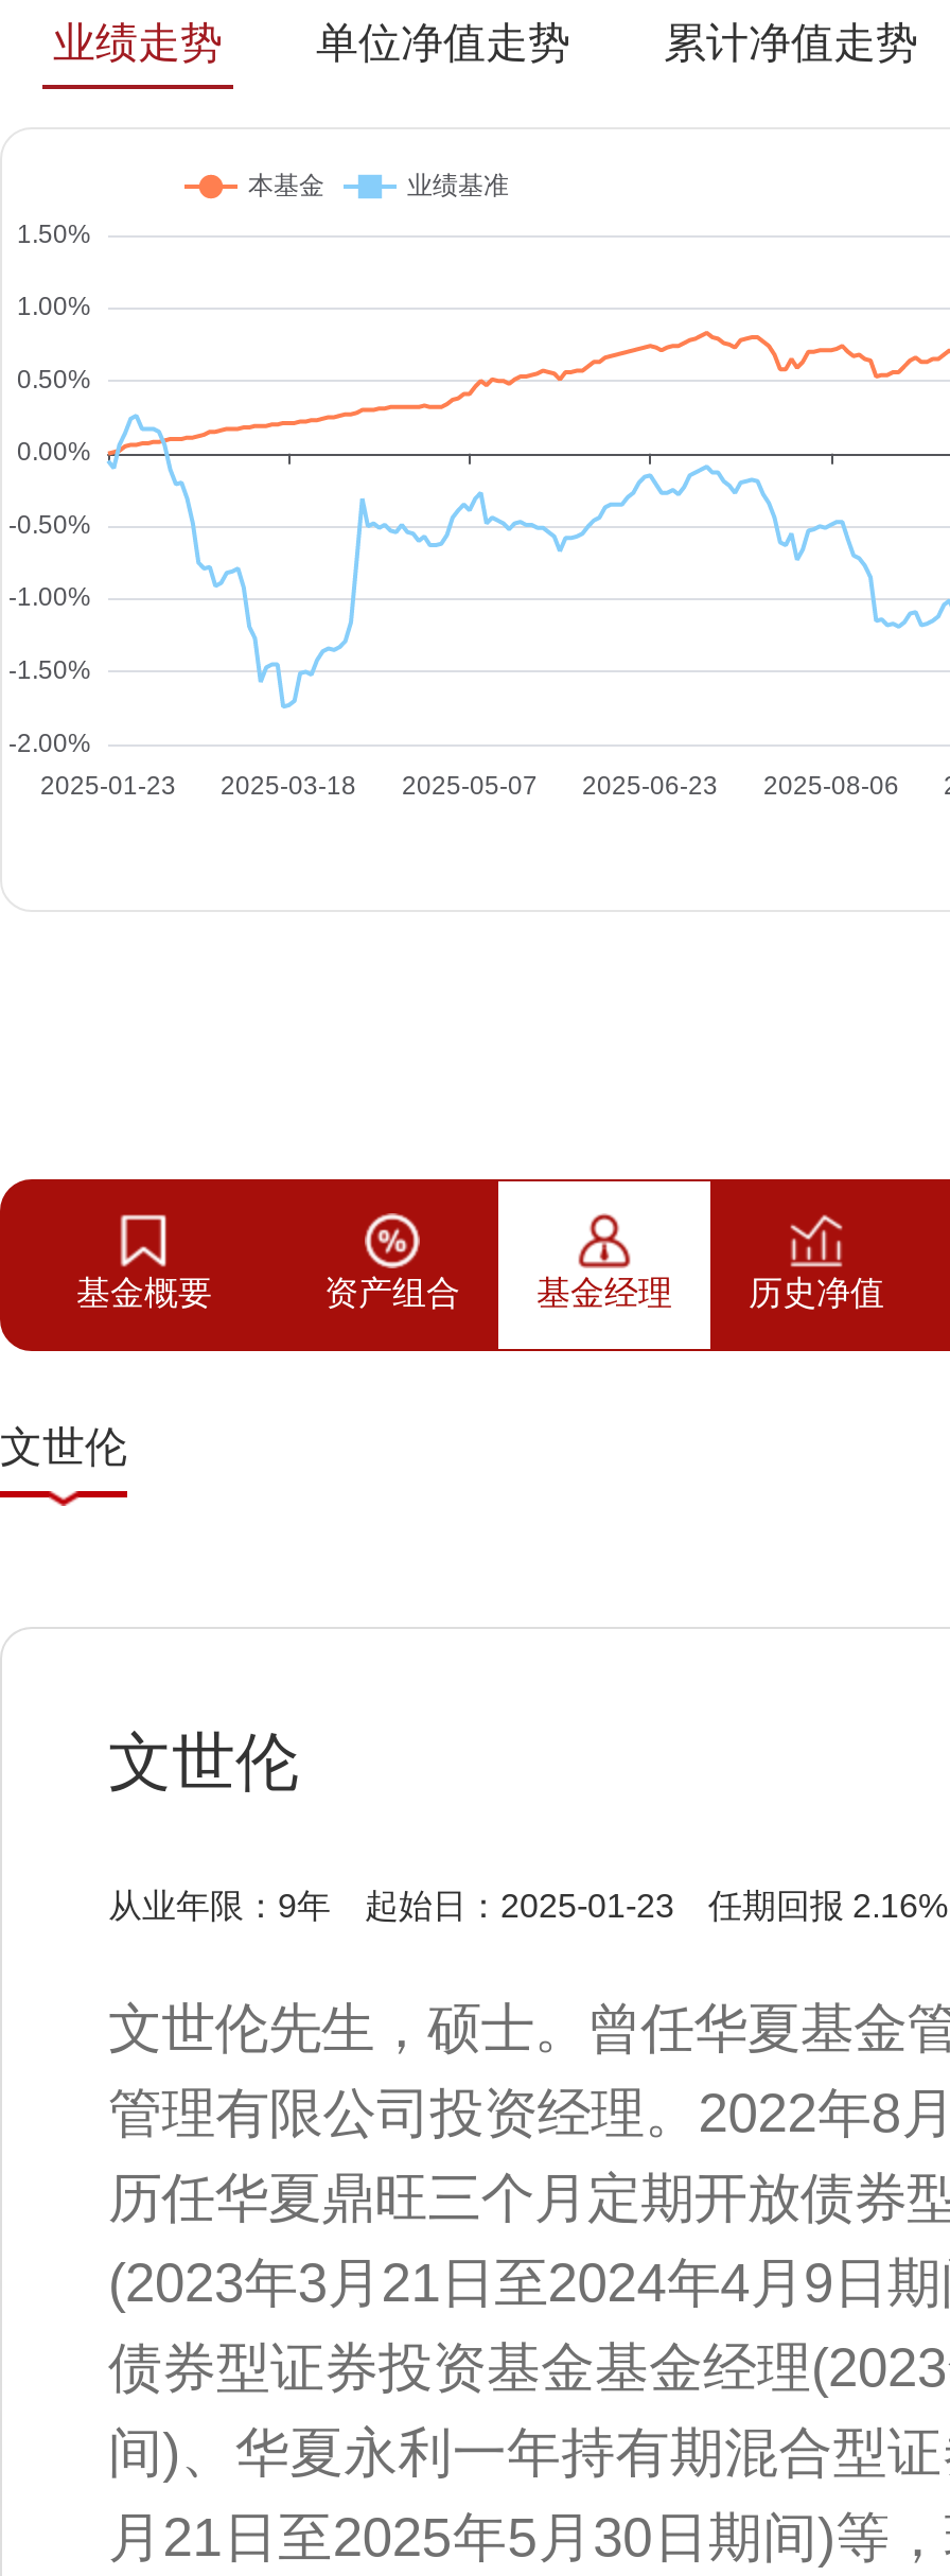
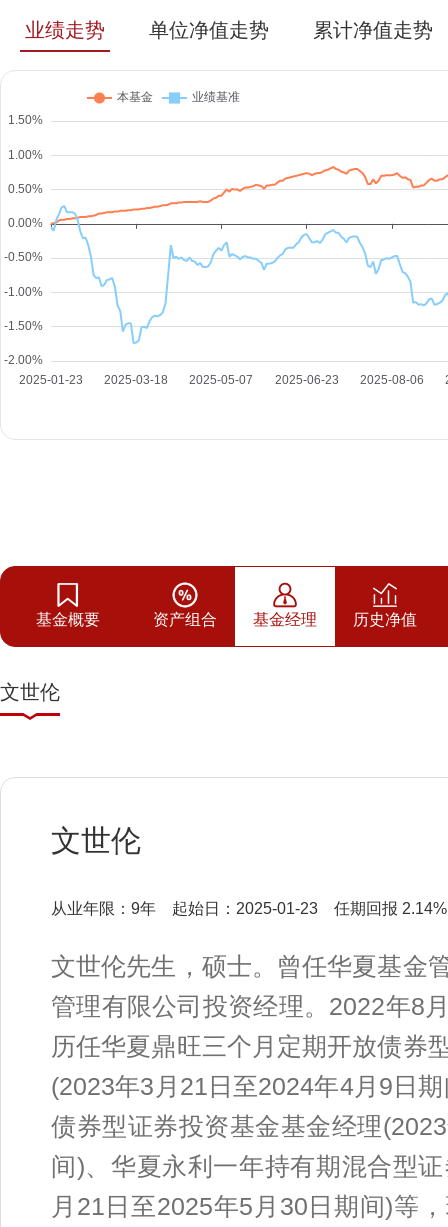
- 从业年限：9年 起始日：2025-01-23 任期回报 2.16%
+ 从业年限：9年 起始日：2025-01-23 任期回报 2.14%
